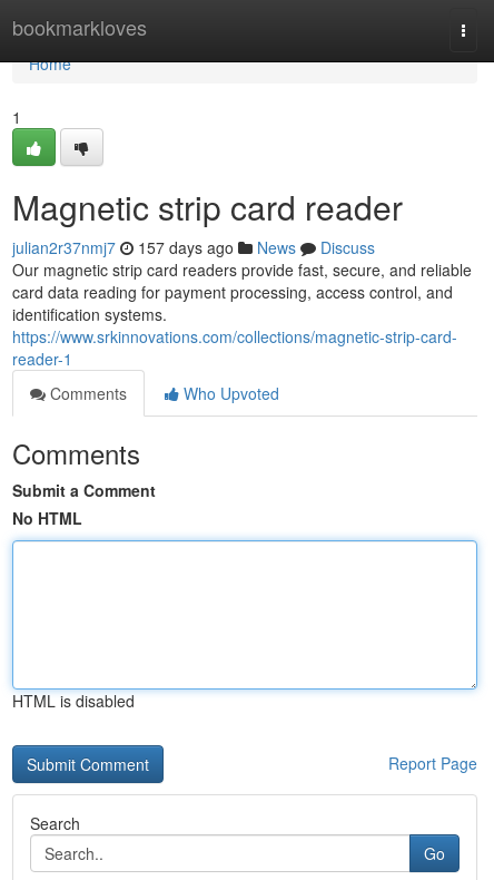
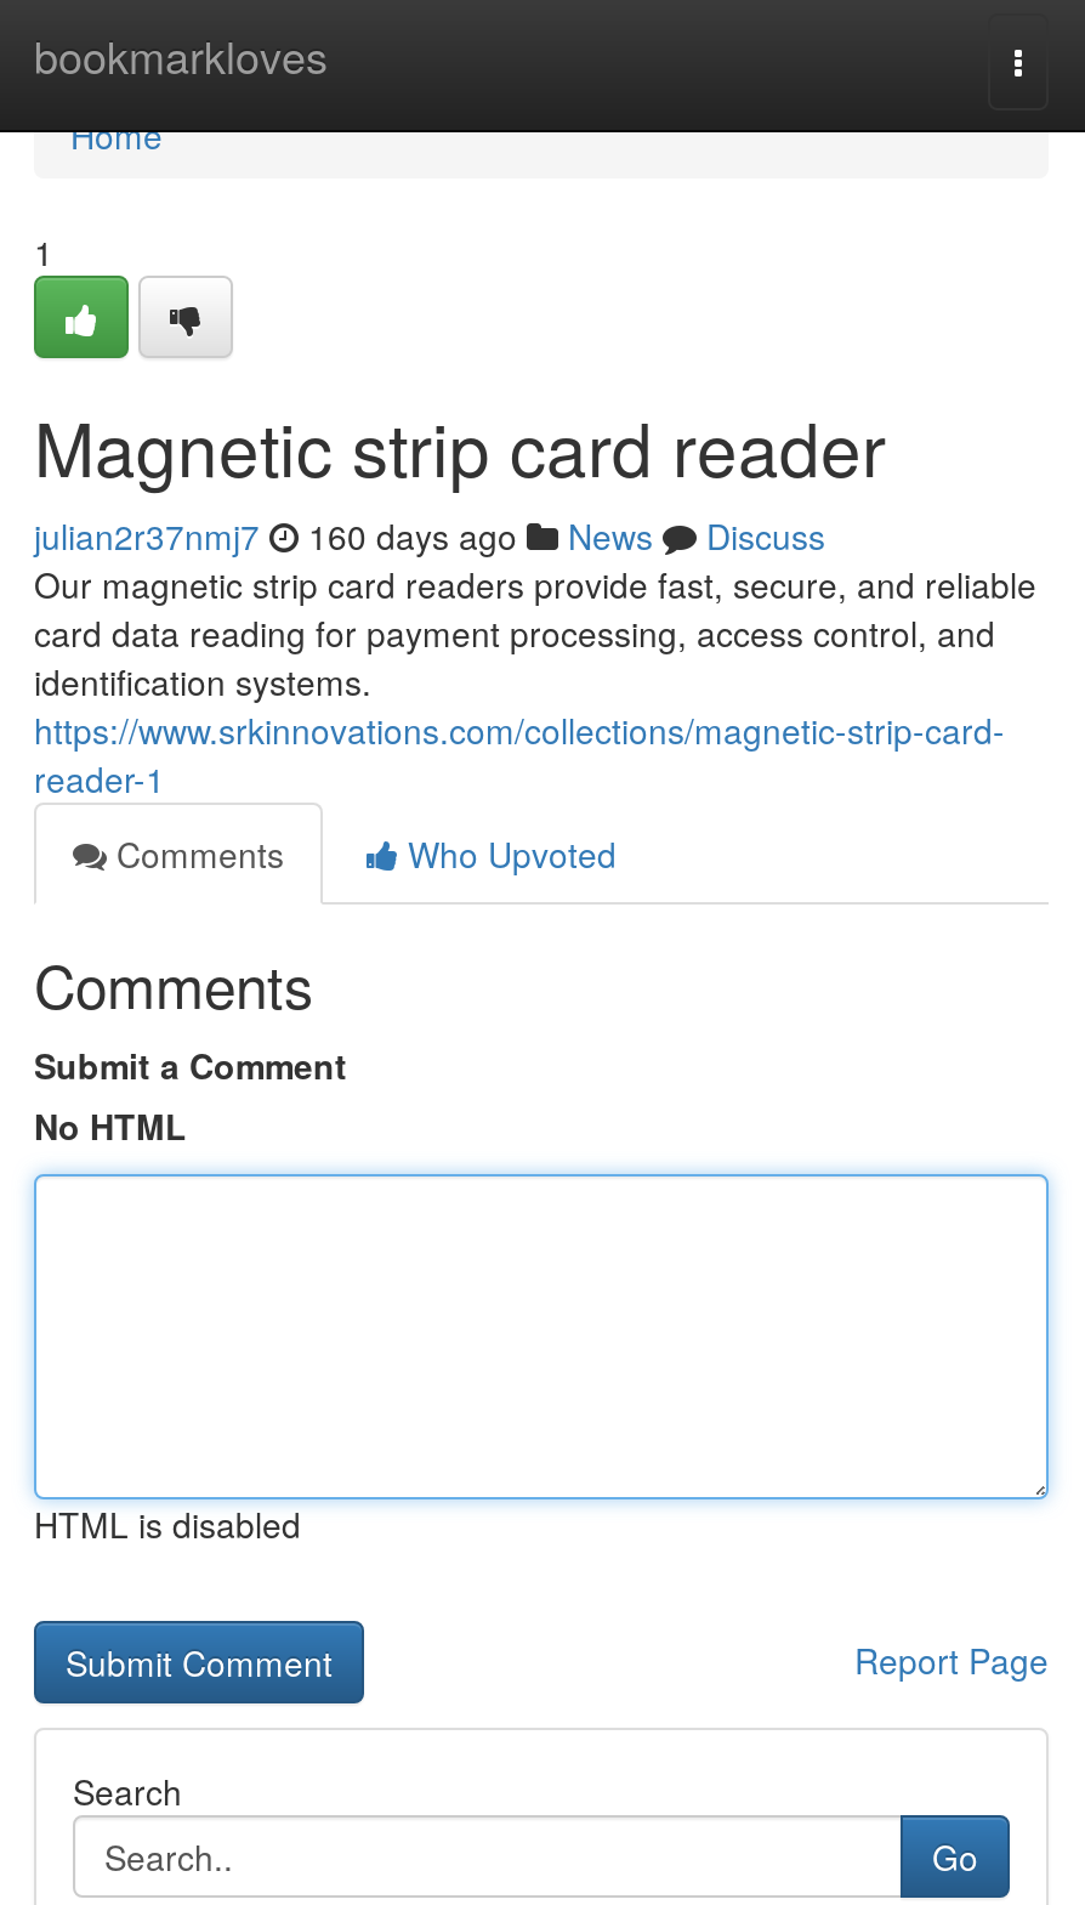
- julian2r37nmj7 157 days ago News Discuss
+ julian2r37nmj7 160 days ago News Discuss
